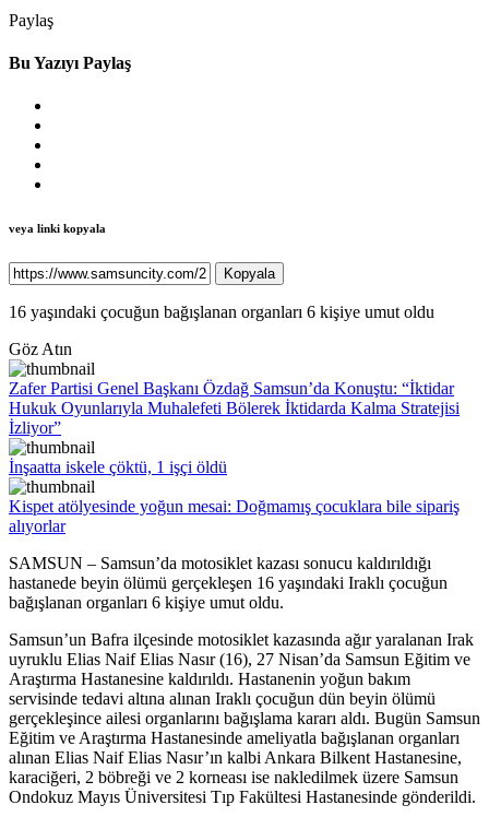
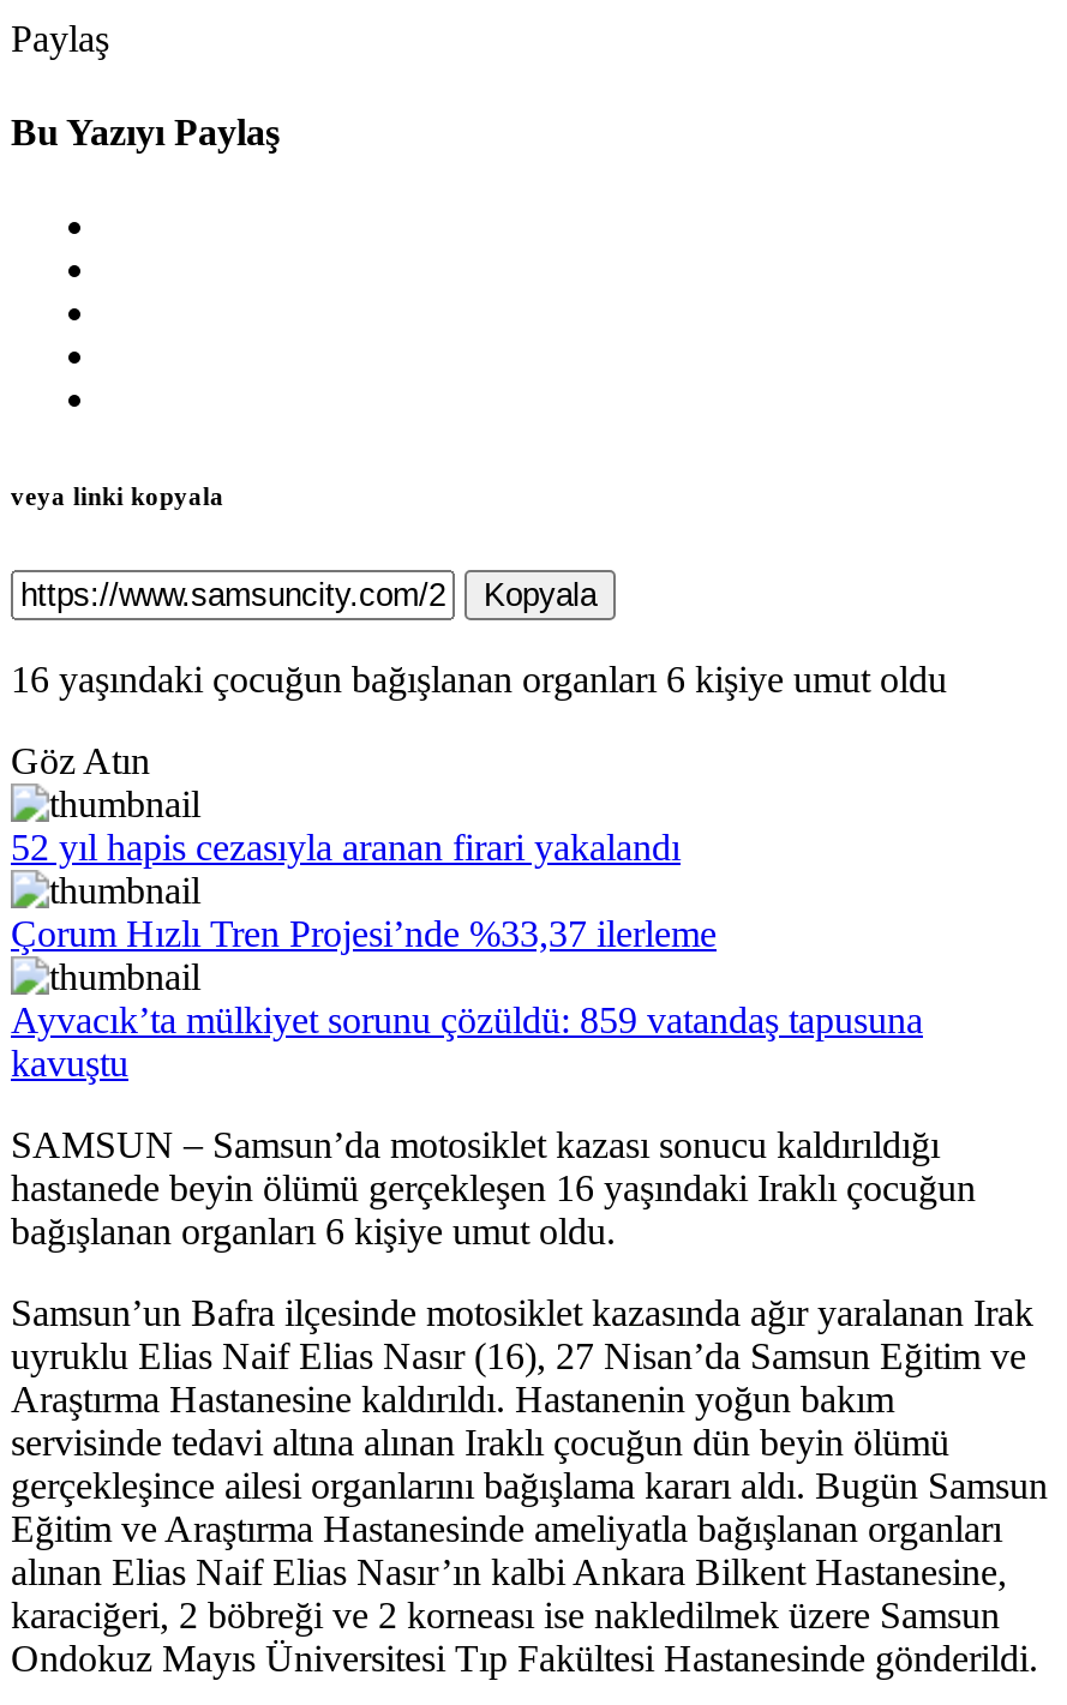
- Zafer Partisi Genel Başkanı Özdağ Samsun’da Konuştu: “İktidar
- Hukuk Oyunlarıyla Muhalefeti Bölerek İktidarda Kalma Stratejisi
- İzliyor”
+ 52 yıl hapis cezasıyla aranan firari yakalandı

- İnşaatta iskele çöktü, 1 işçi öldü
+ Çorum Hızlı Tren Projesi’nde %33,37 ilerleme

- Kispet atölyesinde yoğun mesai: Doğmamış çocuklara bile sipariş
- alıyorlar
+ Ayvacık’ta mülkiyet sorunu çözüldü: 859 vatandaş tapusuna
+ kavuştu
